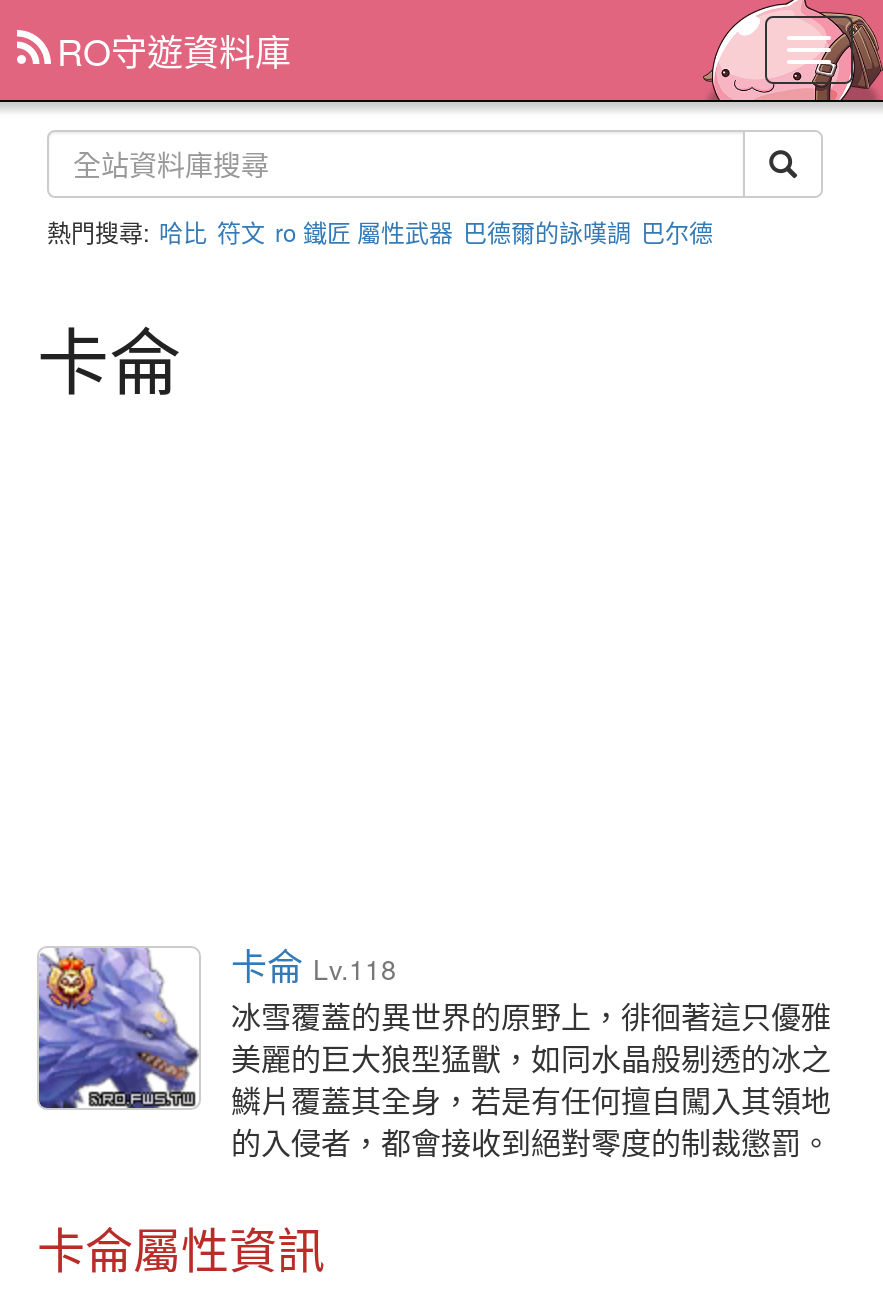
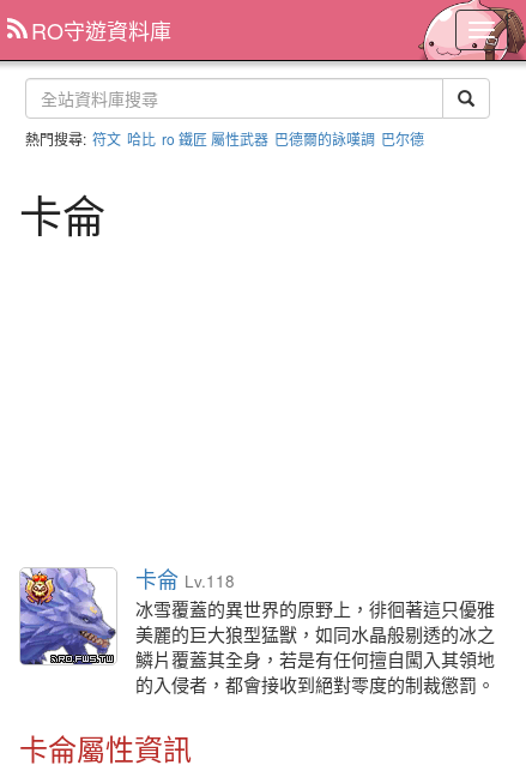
- 熱門搜尋: 哈比 符文 ro 鐵匠 屬性武器 巴德爾的詠嘆調 巴尔德
+ 熱門搜尋: 符文 哈比 ro 鐵匠 屬性武器 巴德爾的詠嘆調 巴尔德
